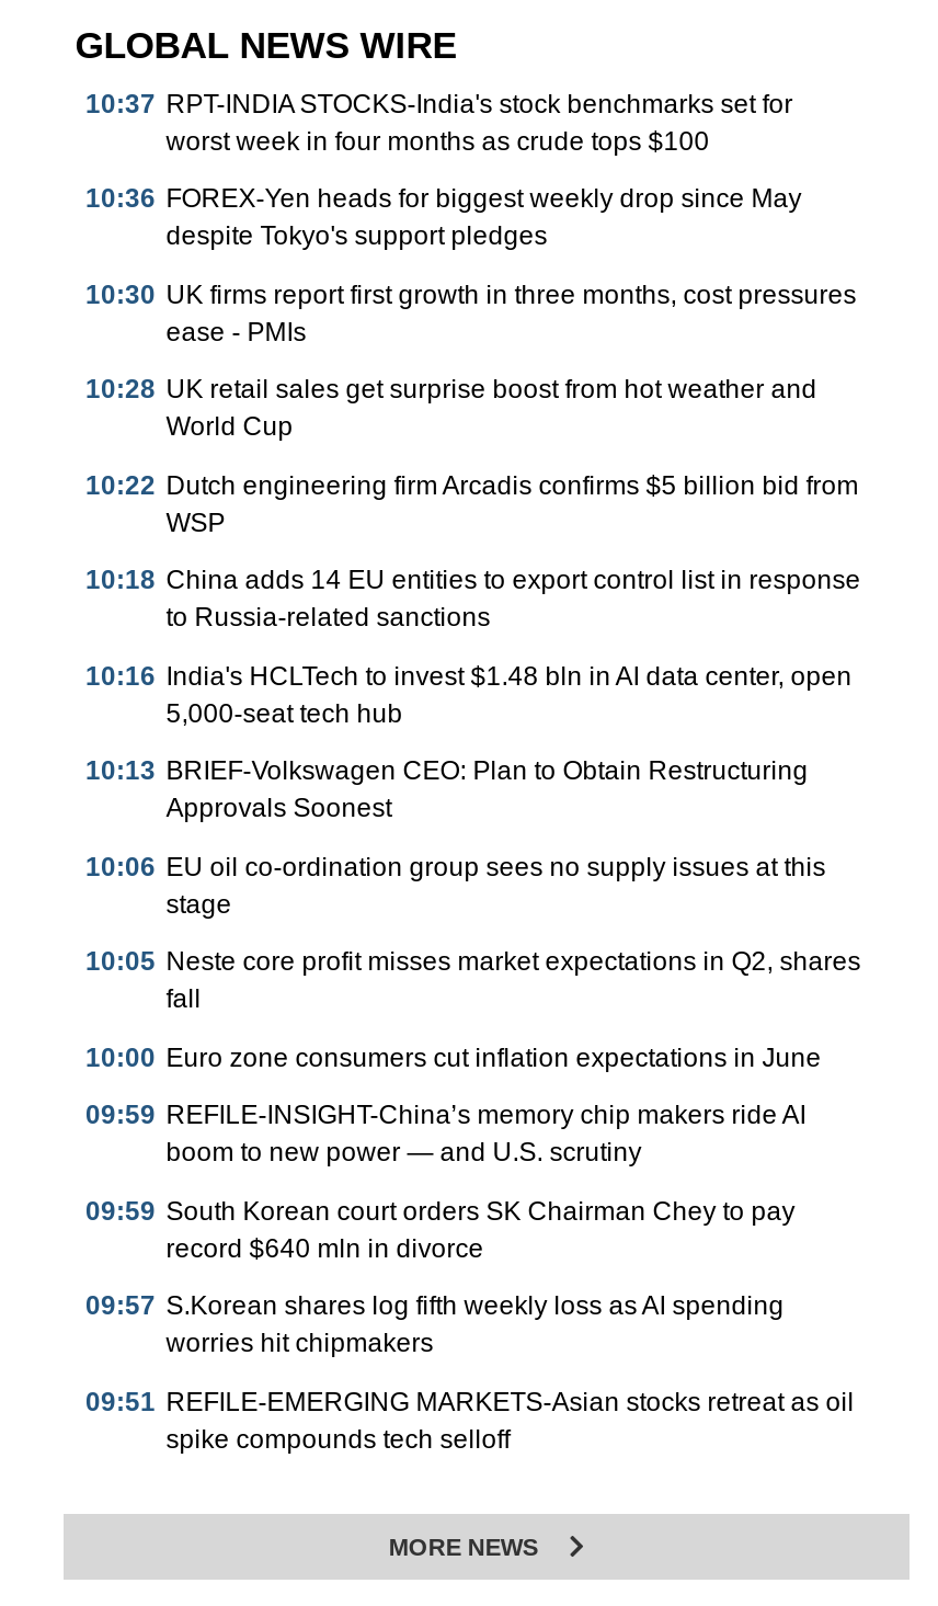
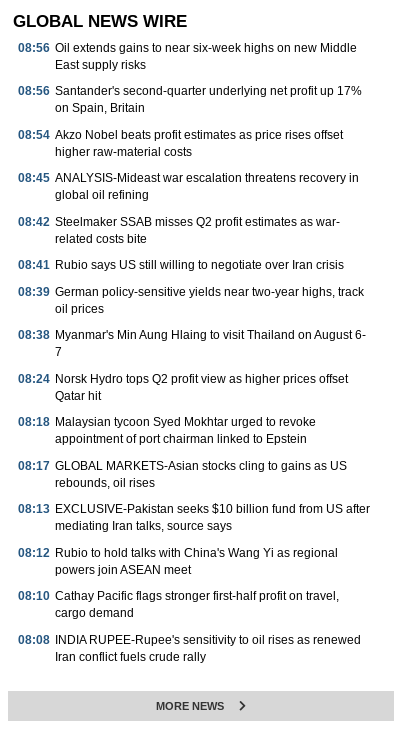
- 10:37 RPT-INDIA STOCKS-India's stock benchmarks set for
- worst week in four months as crude tops $100
+ 08:56 Oil extends gains to near six-week highs on new Middle
+ East supply risks

- 10:36 FOREX-Yen heads for biggest weekly drop since May
- despite Tokyo's support pledges
+ 08:56 Santander's second-quarter underlying net profit up 17%
+ on Spain, Britain

- 10:30 UK firms report first growth in three months, cost pressures
- ease - PMIs
+ 08:54 Akzo Nobel beats profit estimates as price rises offset
+ higher raw-material costs

- 10:28 UK retail sales get surprise boost from hot weather and
- World Cup
+ 08:45 ANALYSIS-Mideast war escalation threatens recovery in
+ global oil refining

- 10:22 Dutch engineering firm Arcadis confirms $5 billion bid from
- WSP
+ 08:42 Steelmaker SSAB misses Q2 profit estimates as war-
+ related costs bite

- 10:18 China adds 14 EU entities to export control list in response
- to Russia-related sanctions
+ 08:41 Rubio says US still willing to negotiate over Iran crisis

- 10:16 India's HCLTech to invest $1.48 bln in AI data center, open
- 5,000-seat tech hub
+ 08:39 German policy-sensitive yields near two-year highs, track
+ oil prices

- 10:13 BRIEF-Volkswagen CEO: Plan to Obtain Restructuring
- Approvals Soonest
+ 08:38 Myanmar's Min Aung Hlaing to visit Thailand on August 6-
+ 7

- 10:06 EU oil co-ordination group sees no supply issues at this
- stage
+ 08:24 Norsk Hydro tops Q2 profit view as higher prices offset
+ Qatar hit

- 10:05 Neste core profit misses market expectations in Q2, shares
- fall
+ 08:18 Malaysian tycoon Syed Mokhtar urged to revoke
+ appointment of port chairman linked to Epstein

- 10:00 Euro zone consumers cut inflation expectations in June
+ 08:17 GLOBAL MARKETS-Asian stocks cling to gains as US
+ rebounds, oil rises

- 09:59 REFILE-INSIGHT-China’s memory chip makers ride AI
- boom to new power — and U.S. scrutiny
+ 08:13 EXCLUSIVE-Pakistan seeks $10 billion fund from US after
+ mediating Iran talks, source says

- 09:59 South Korean court orders SK Chairman Chey to pay
- record $640 mln in divorce
+ 08:12 Rubio to hold talks with China's Wang Yi as regional
+ powers join ASEAN meet

- 09:57 S.Korean shares log fifth weekly loss as AI spending
- worries hit chipmakers
+ 08:10 Cathay Pacific flags stronger first-half profit on travel,
+ cargo demand

- 09:51 REFILE-EMERGING MARKETS-Asian stocks retreat as oil
- spike compounds tech selloff
+ 08:08 INDIA RUPEE-Rupee's sensitivity to oil rises as renewed
+ Iran conflict fuels crude rally
